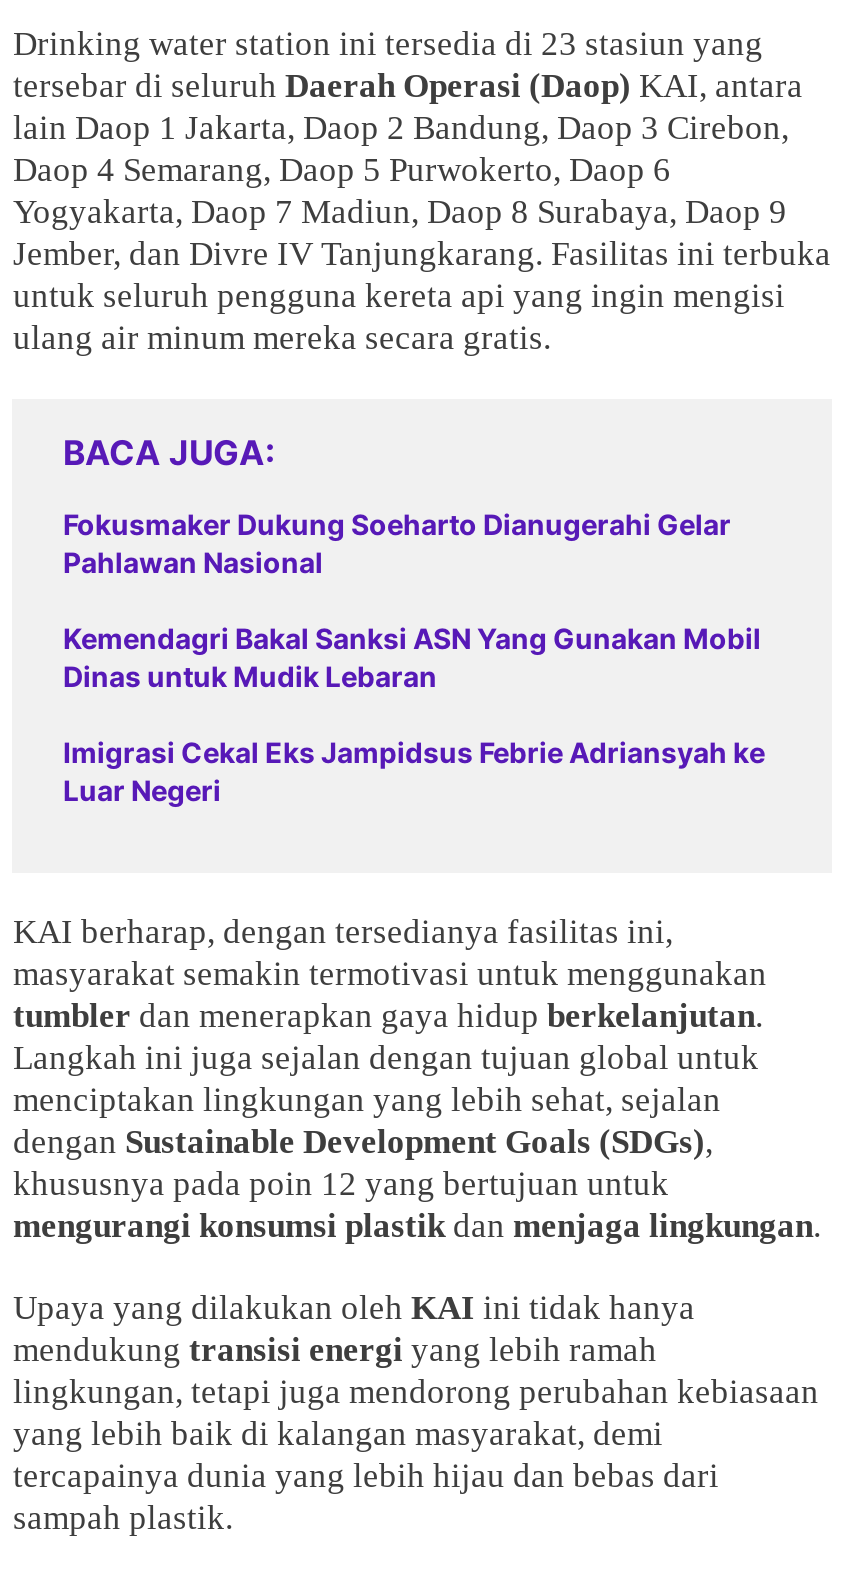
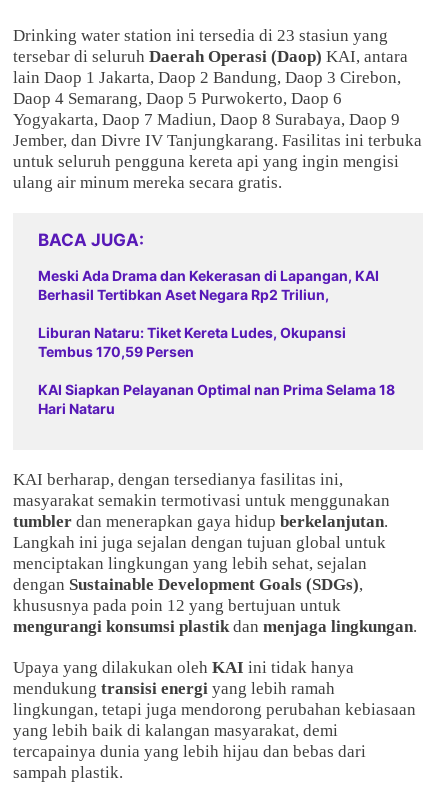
- Fokusmaker Dukung Soeharto Dianugerahi Gelar
- Pahlawan Nasional
+ Meski Ada Drama dan Kekerasan di Lapangan, KAI
+ Berhasil Tertibkan Aset Negara Rp2 Triliun,

- Kemendagri Bakal Sanksi ASN Yang Gunakan Mobil
- Dinas untuk Mudik Lebaran
+ Liburan Nataru: Tiket Kereta Ludes, Okupansi
+ Tembus 170,59 Persen

- Imigrasi Cekal Eks Jampidsus Febrie Adriansyah ke
- Luar Negeri
+ KAI Siapkan Pelayanan Optimal nan Prima Selama 18
+ Hari Nataru
